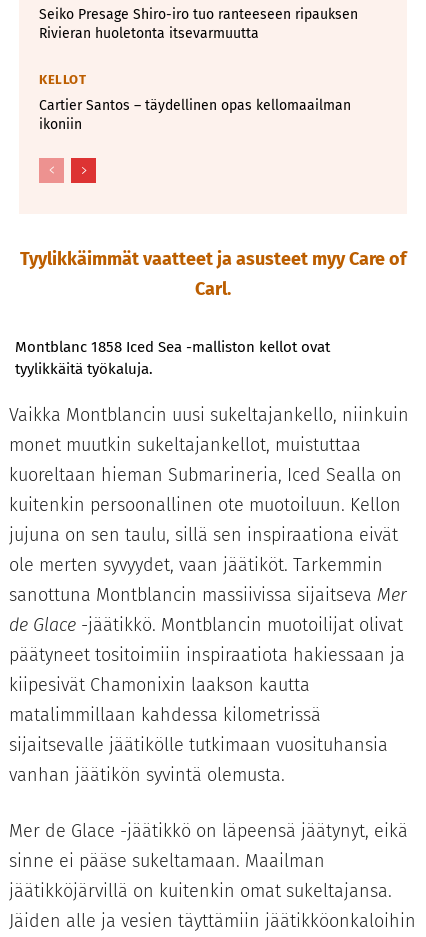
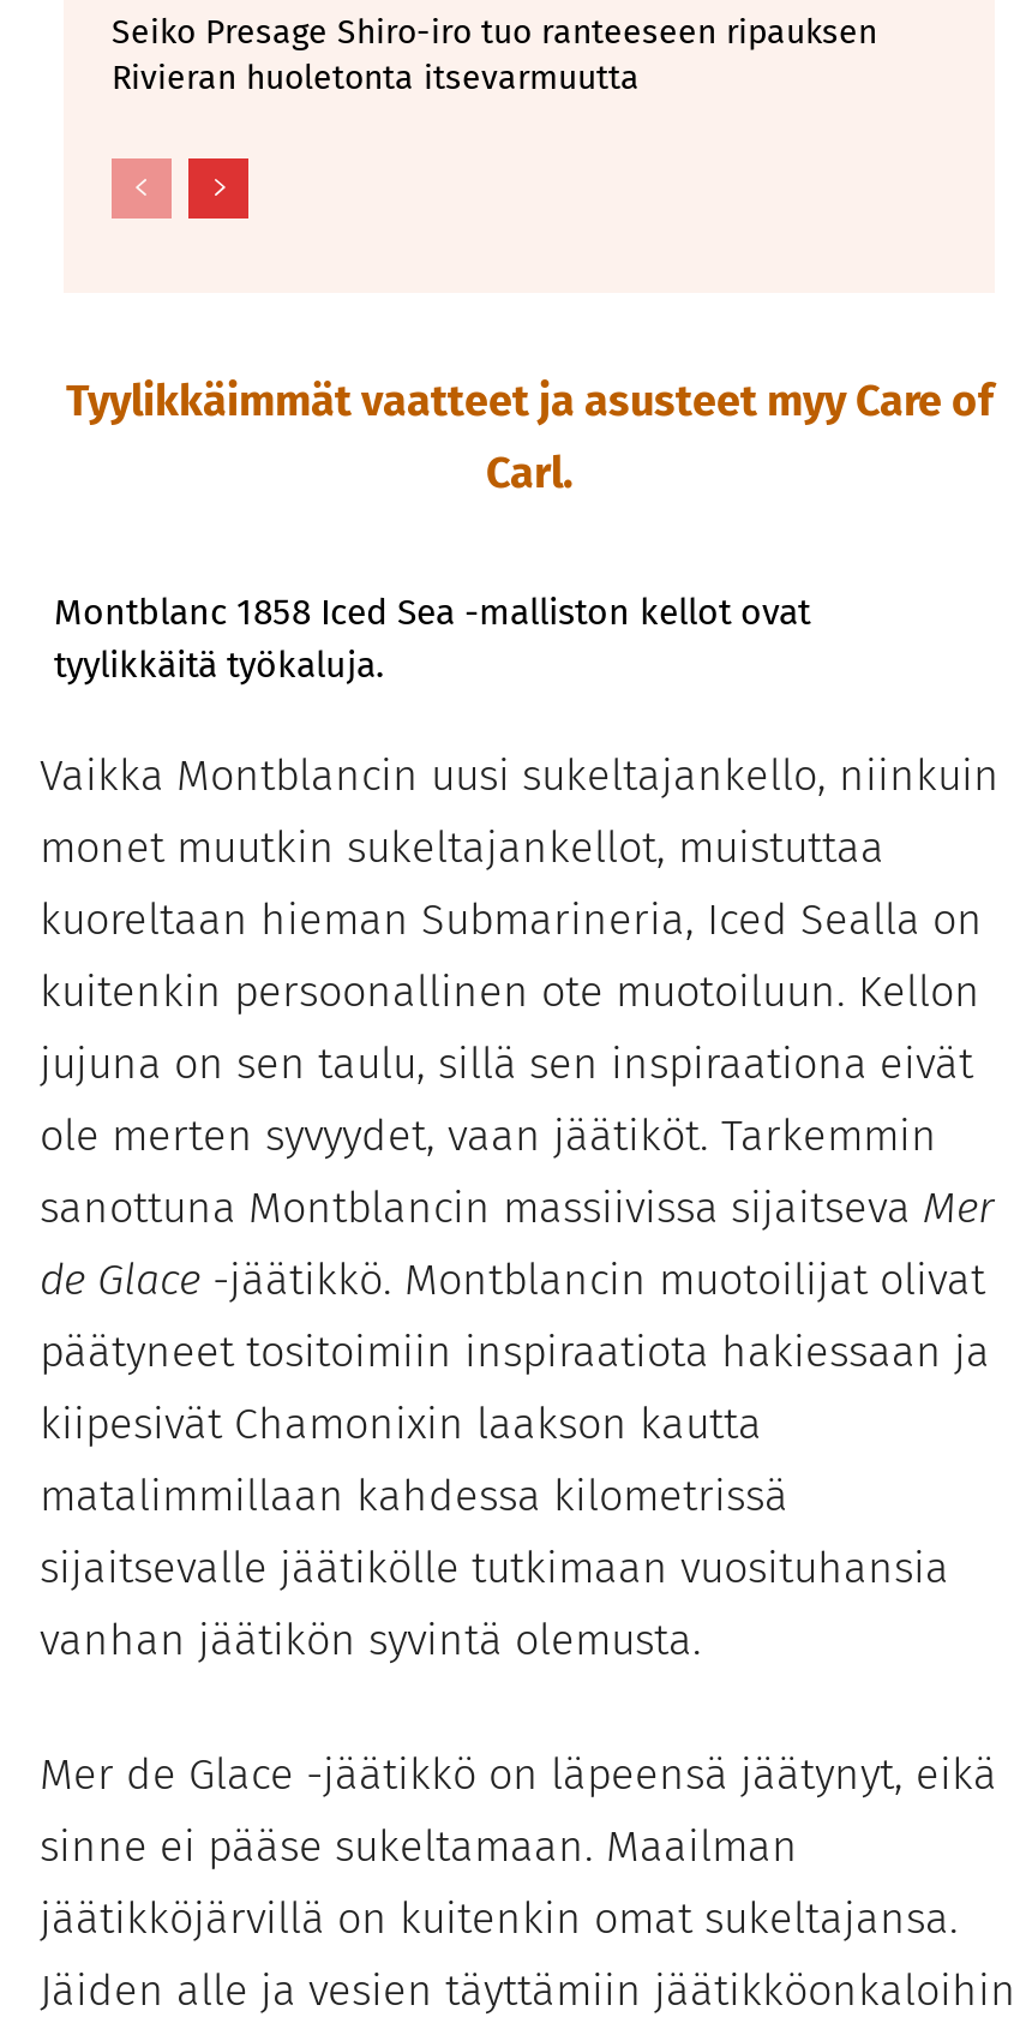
- KELLOT
- Cartier Santos – täydellinen opas kellomaailman
- ikoniin
